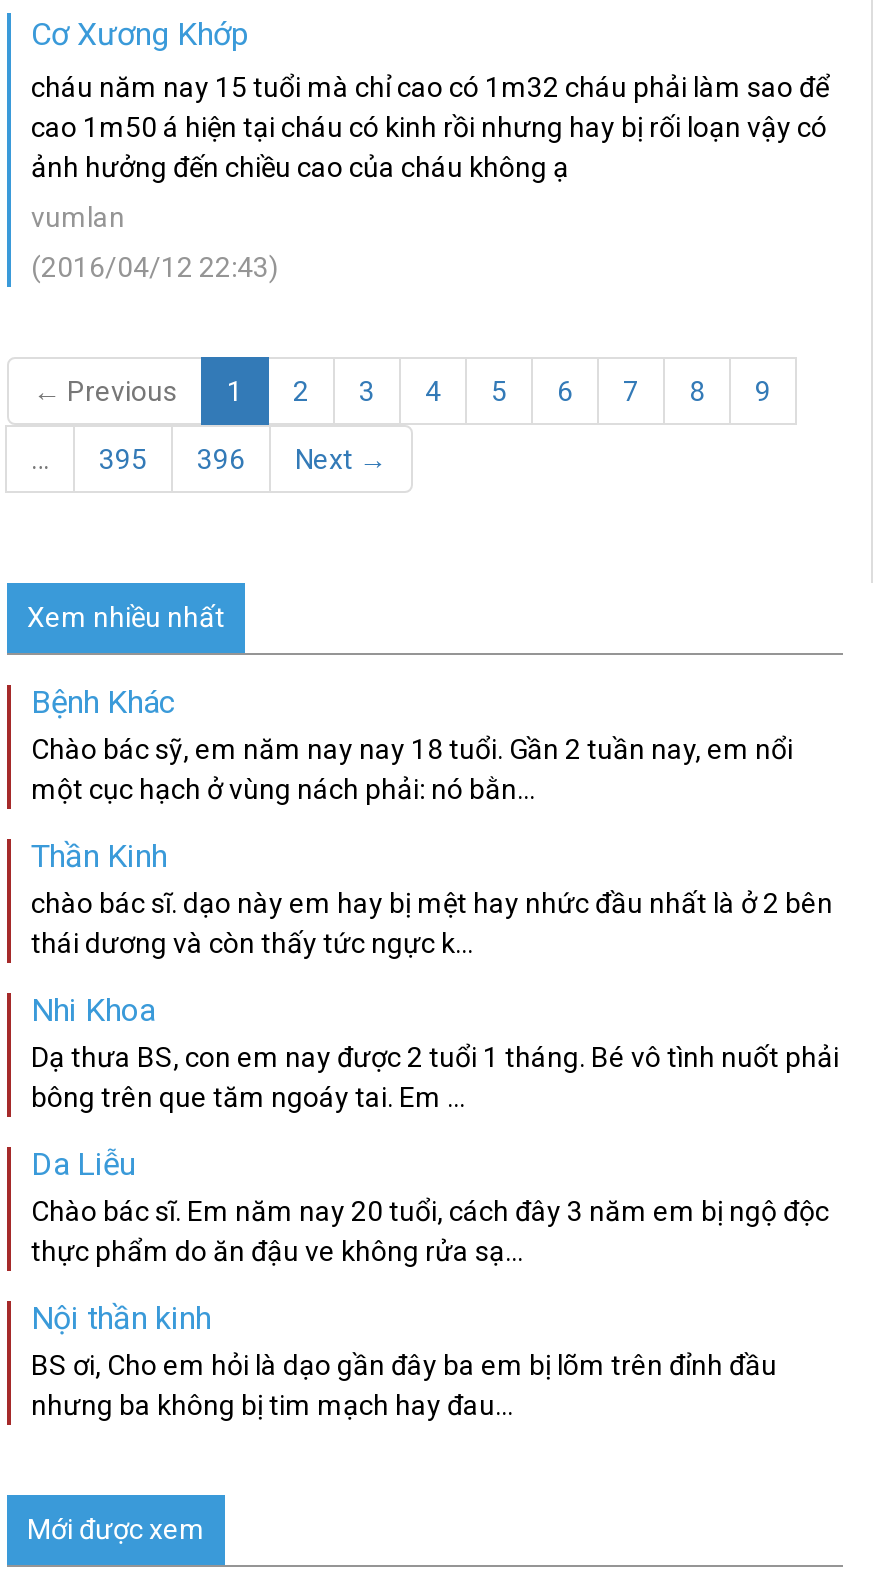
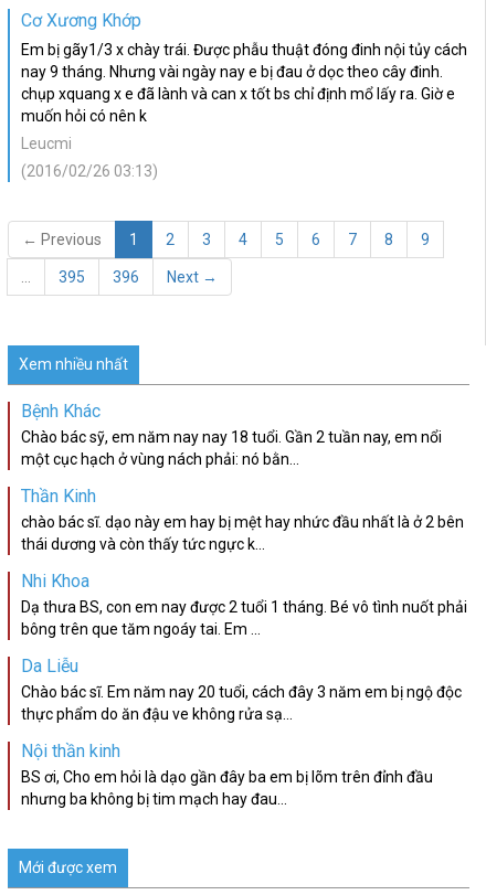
- cháu năm nay 15 tuổi mà chỉ cao có 1m32 cháu phải làm sao để
- cao 1m50 á hiện tại cháu có kinh rồi nhưng hay bị rối loạn vậy có
- ảnh hưởng đến chiều cao của cháu không ạ
+ Em bị gãy1/3 x chày trái. Được phẫu thuật đóng đinh nội tủy cách
+ nay 9 tháng. Nhưng vài ngày nay e bị đau ở dọc theo cây đinh.
+ chụp xquang x e đã lành và can x tốt bs chỉ định mổ lấy ra. Giờ e
+ muốn hỏi có nên k

- vumlan
+ Leucmi

- (2016/04/12 22:43)
+ (2016/02/26 03:13)
